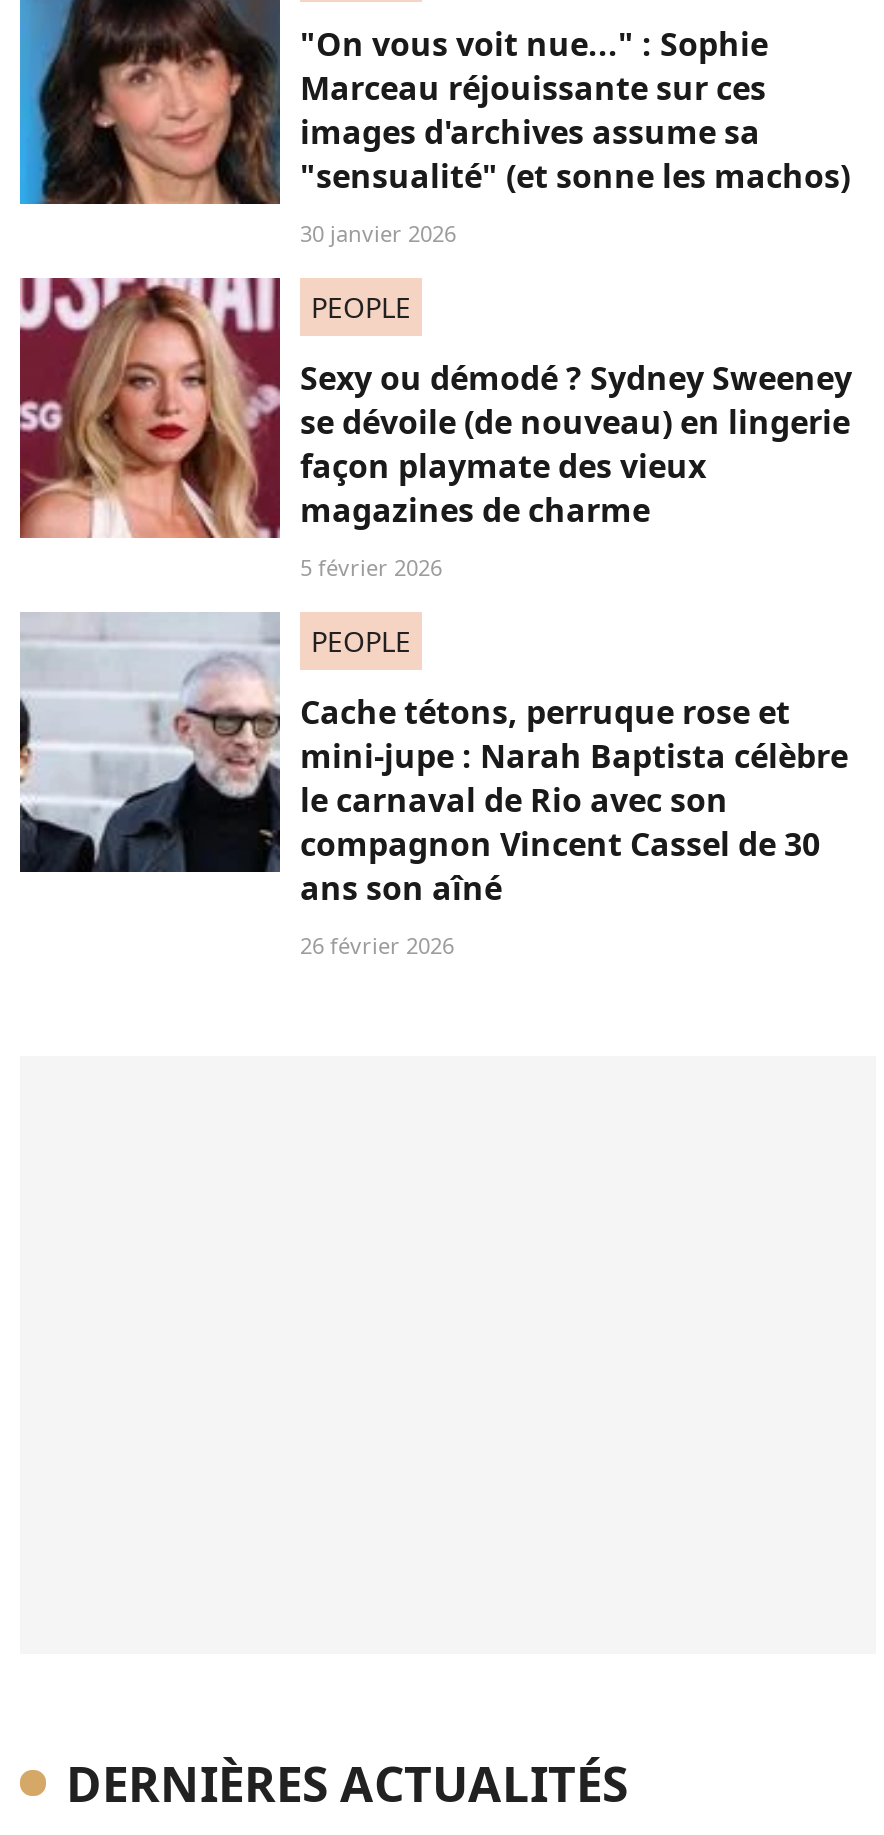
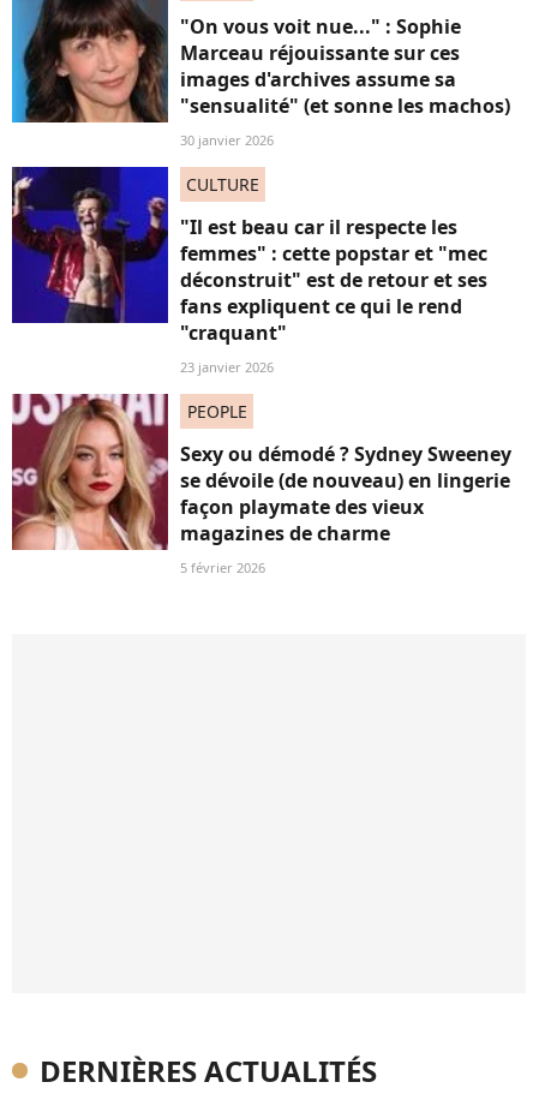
+ [image]
+ CULTURE
+ "Il est beau car il respecte les
+ femmes" : cette popstar et "mec
+ déconstruit" est de retour et ses
+ fans expliquent ce qui le rend
+ "craquant"
+ 23 janvier 2026

moved down: [image] | PEOPLE | Sexy ou démodé ? Sydney Sweeney | se dévoile (de nouveau) en lingerie | façon playmate des vieux | magazines de charme | 5 février 2026

- [image]
- PEOPLE
- Cache tétons, perruque rose et
- mini-jupe : Narah Baptista célèbre
- le carnaval de Rio avec son
- compagnon Vincent Cassel de 30
- ans son aîné
- 26 février 2026
